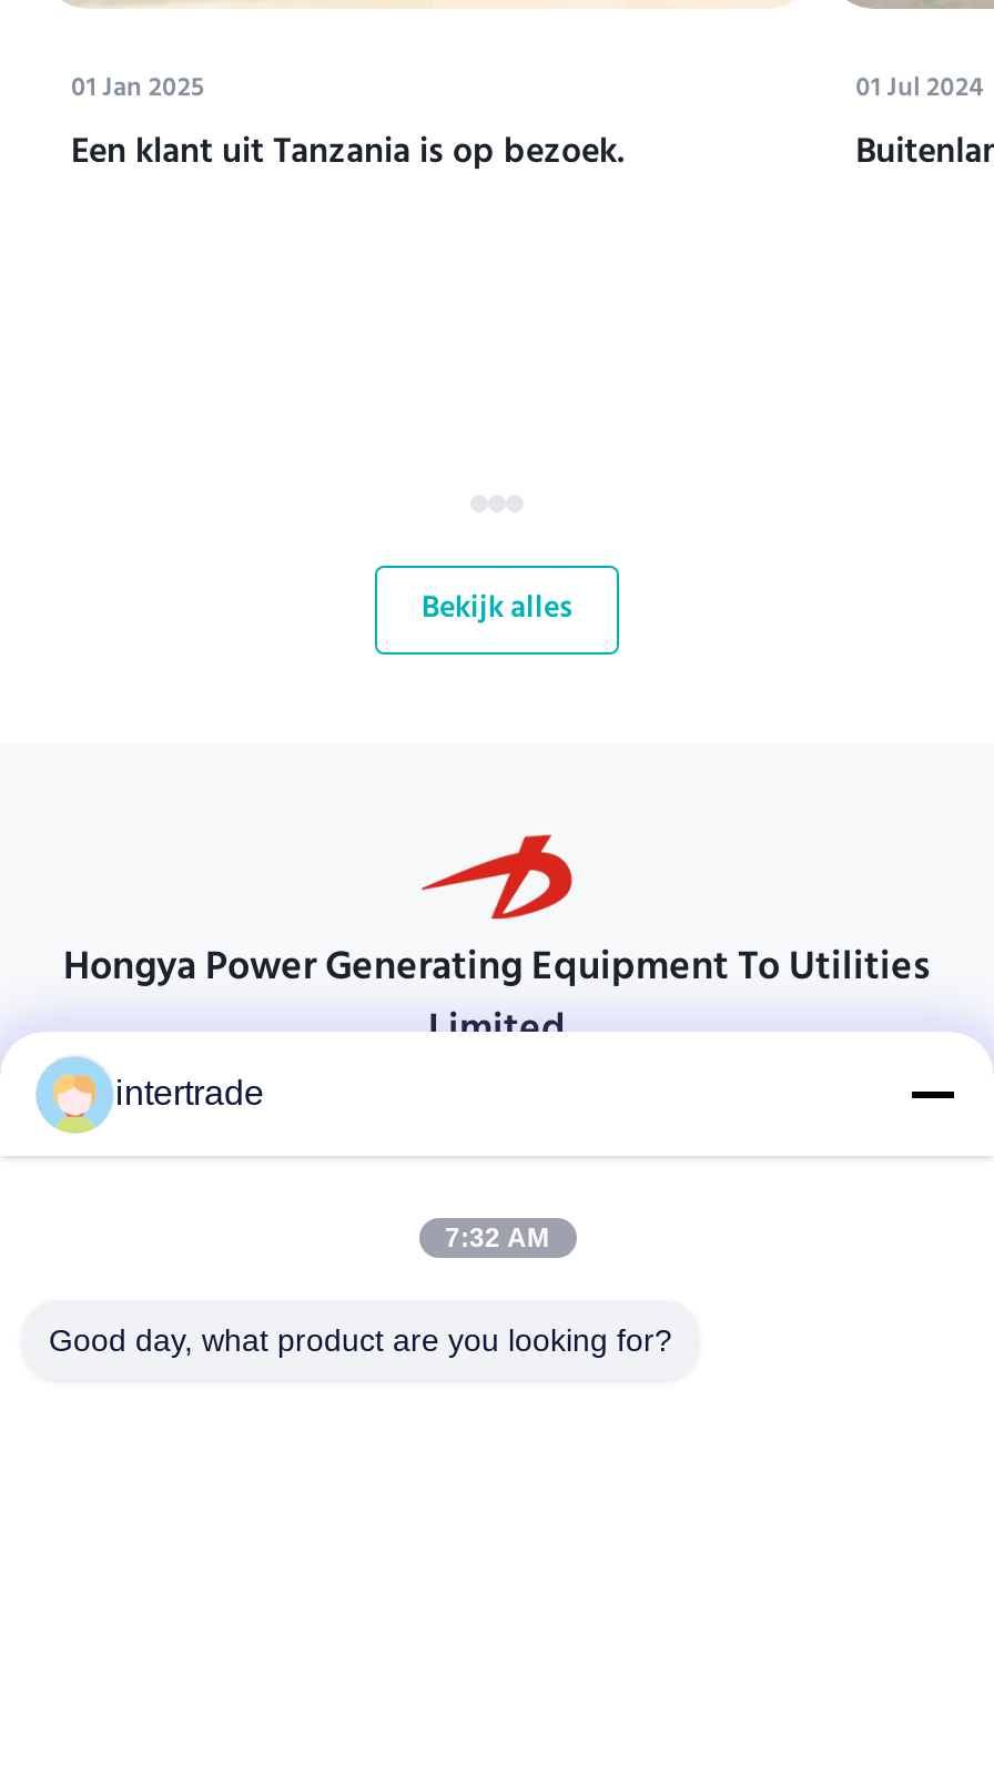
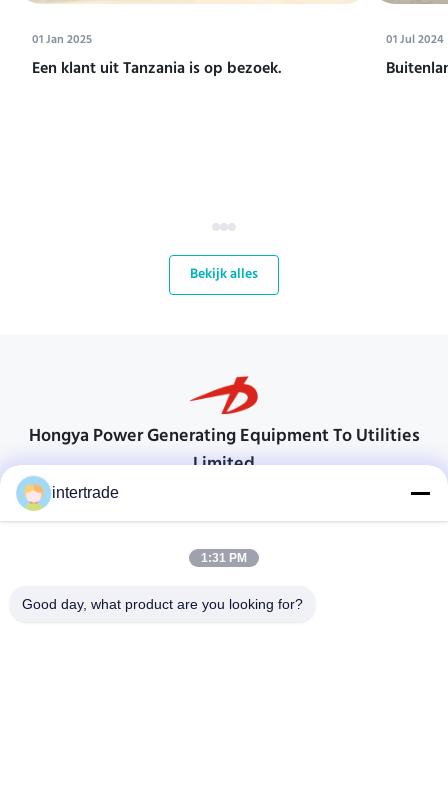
- 7:32 AM
+ 1:31 PM
